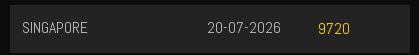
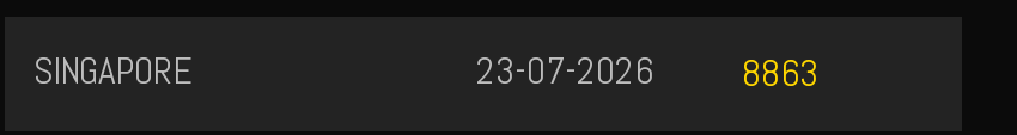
- 20-07-2026
+ 23-07-2026

- 9720
+ 8863
